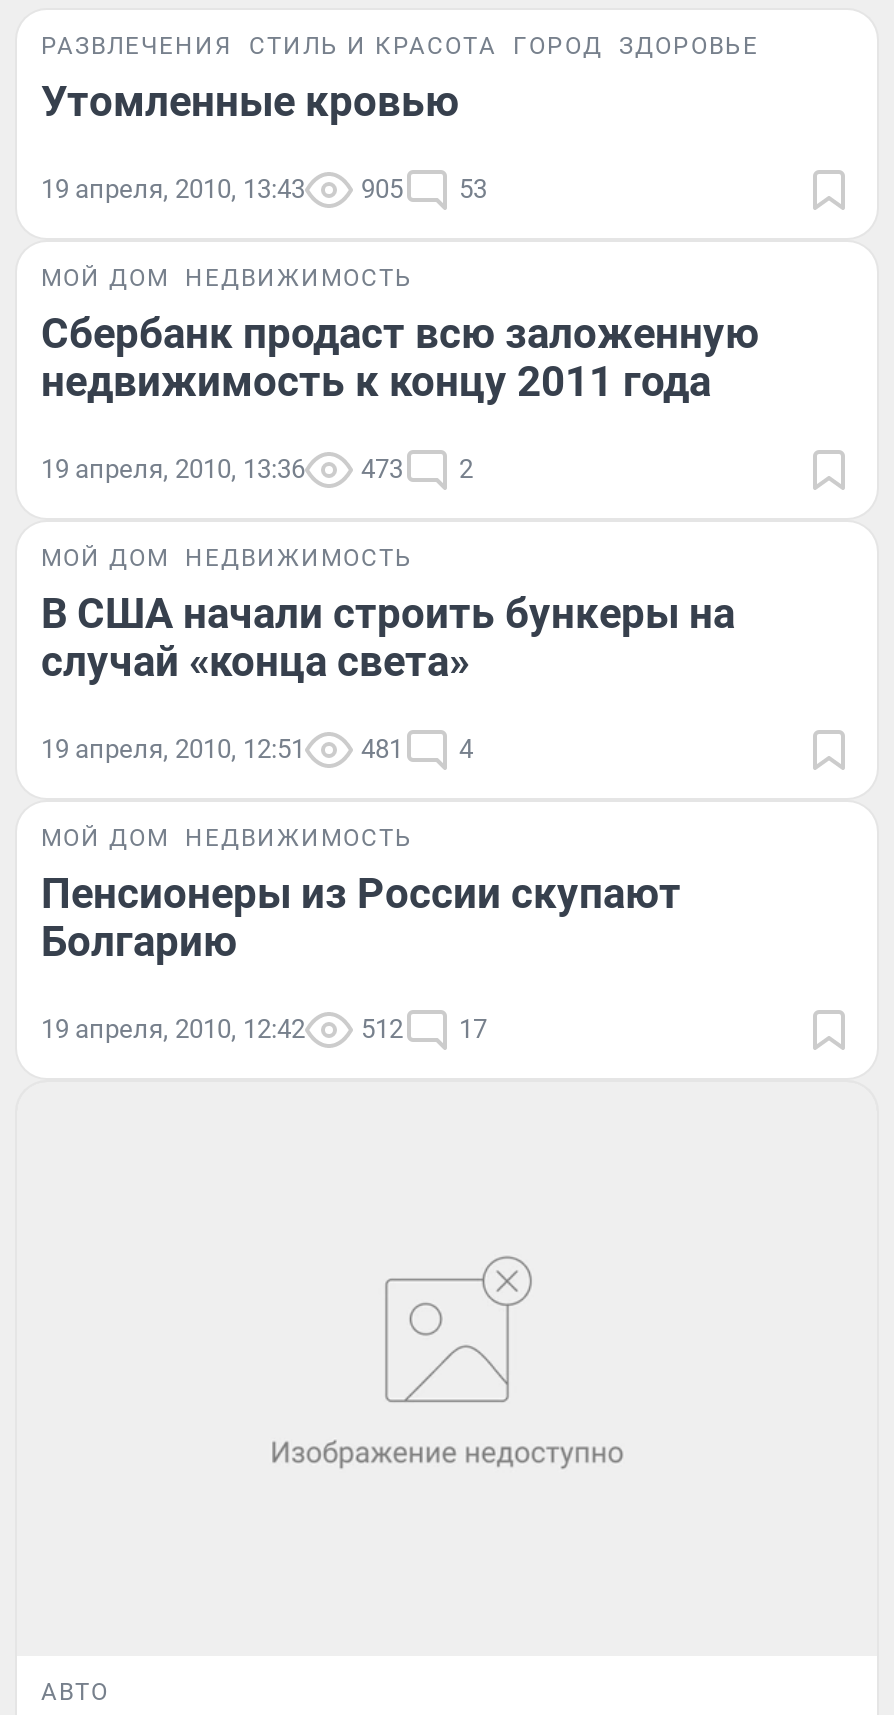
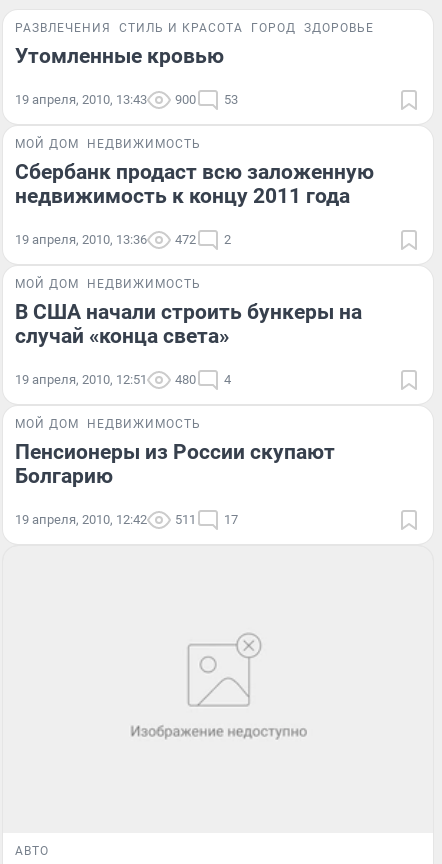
- 19 апреля, 2010, 13:43 905 53
+ 19 апреля, 2010, 13:43 900 53

- 19 апреля, 2010, 13:36 473 2
+ 19 апреля, 2010, 13:36 472 2

- 19 апреля, 2010, 12:51 481 4
+ 19 апреля, 2010, 12:51 480 4

- 19 апреля, 2010, 12:42 512 17
+ 19 апреля, 2010, 12:42 511 17
